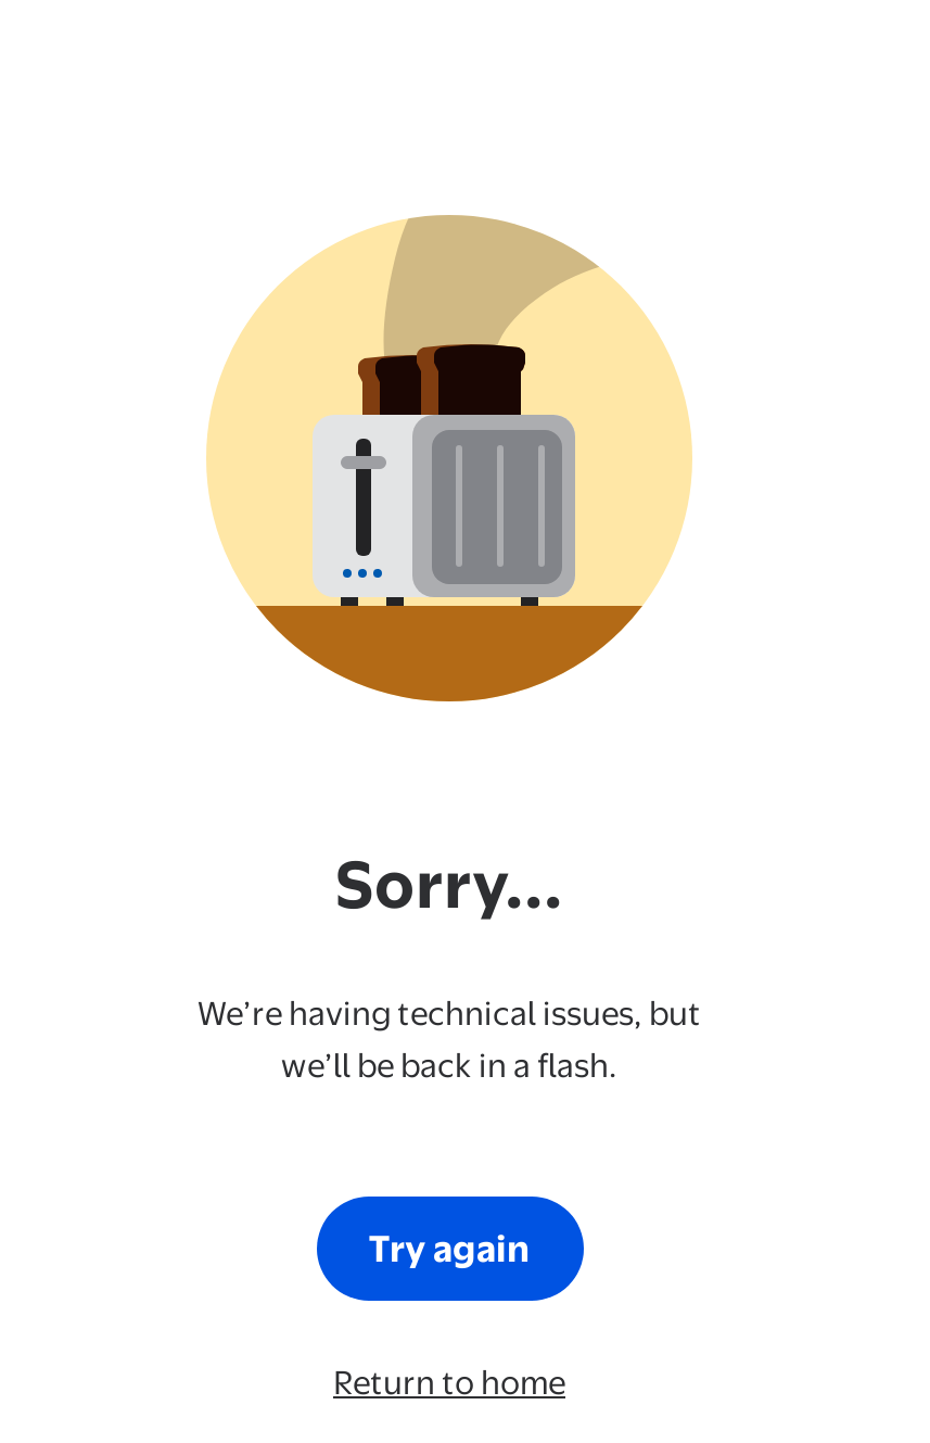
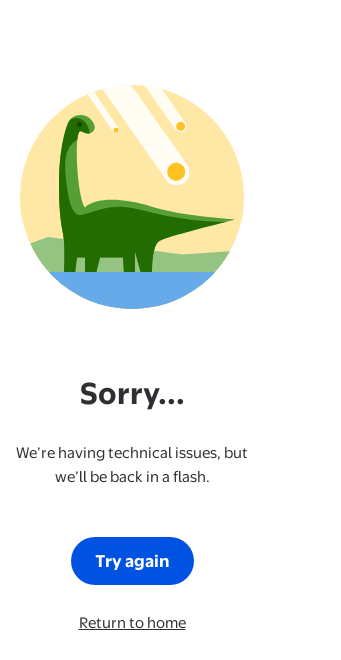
- [image]
+ [image]
